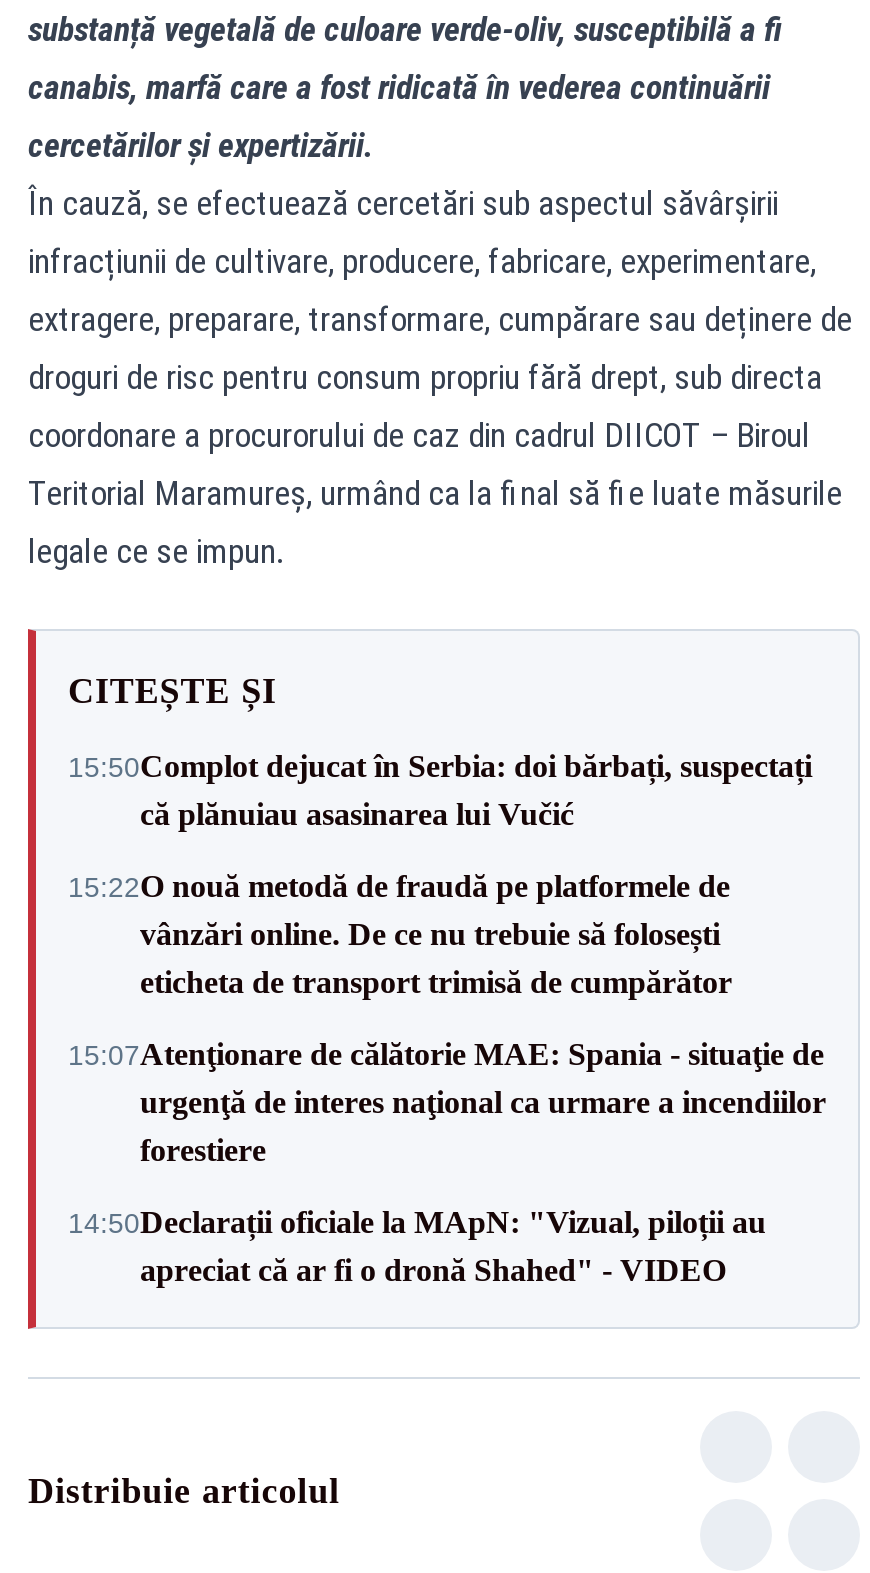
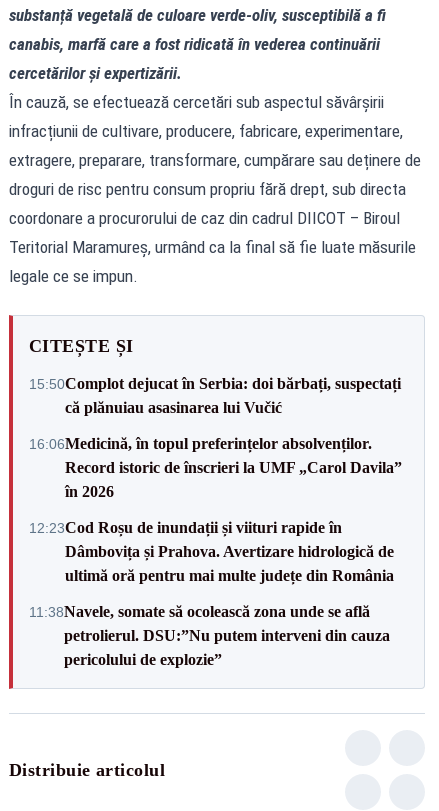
- 15:22O nouă metodă de fraudă pe platformele de
- vânzări online. De ce nu trebuie să folosești
- eticheta de transport trimisă de cumpărător
+ 16:06Medicină, în topul preferințelor absolvenților.
+ Record istoric de înscrieri la UMF „Carol Davila”
+ în 2026

- 15:07Atenţionare de călătorie MAE: Spania - situaţie de
- urgenţă de interes naţional ca urmare a incendiilor
- forestiere
+ 12:23Cod Roșu de inundații și viituri rapide în
+ Dâmbovița și Prahova. Avertizare hidrologică de
+ ultimă oră pentru mai multe județe din România

- 14:50Declarații oficiale la MApN: "Vizual, piloții au
- apreciat că ar fi o dronă Shahed" - VIDEO
+ 11:38Navele, somate să ocolească zona unde se află
+ petrolierul. DSU:”Nu putem interveni din cauza
+ pericolului de explozie”
